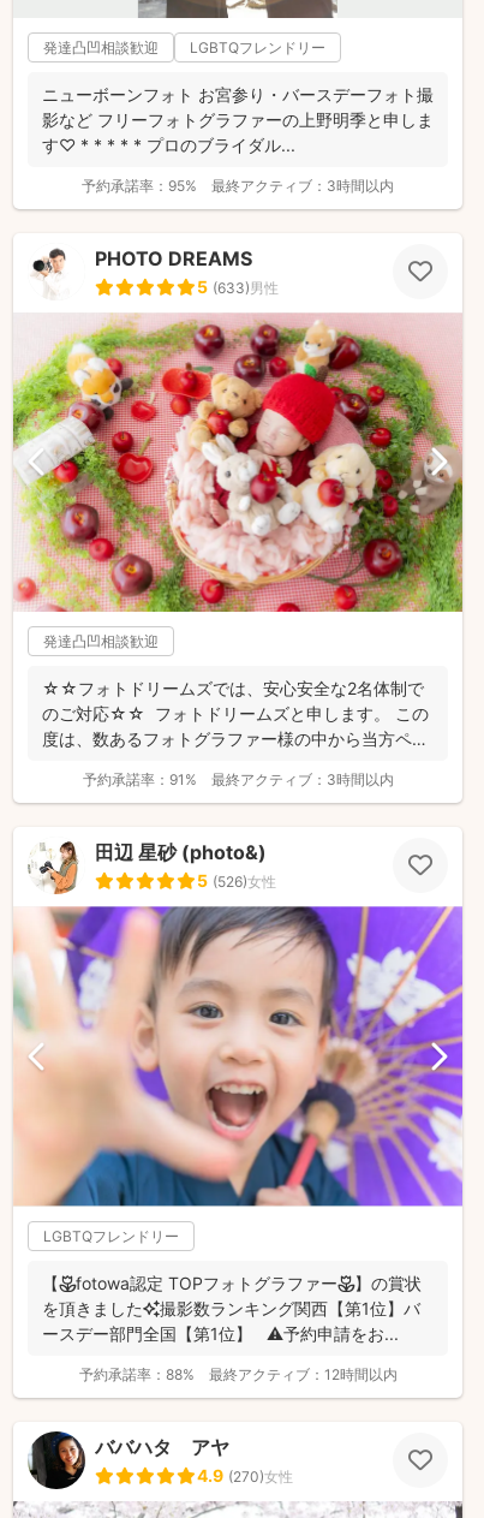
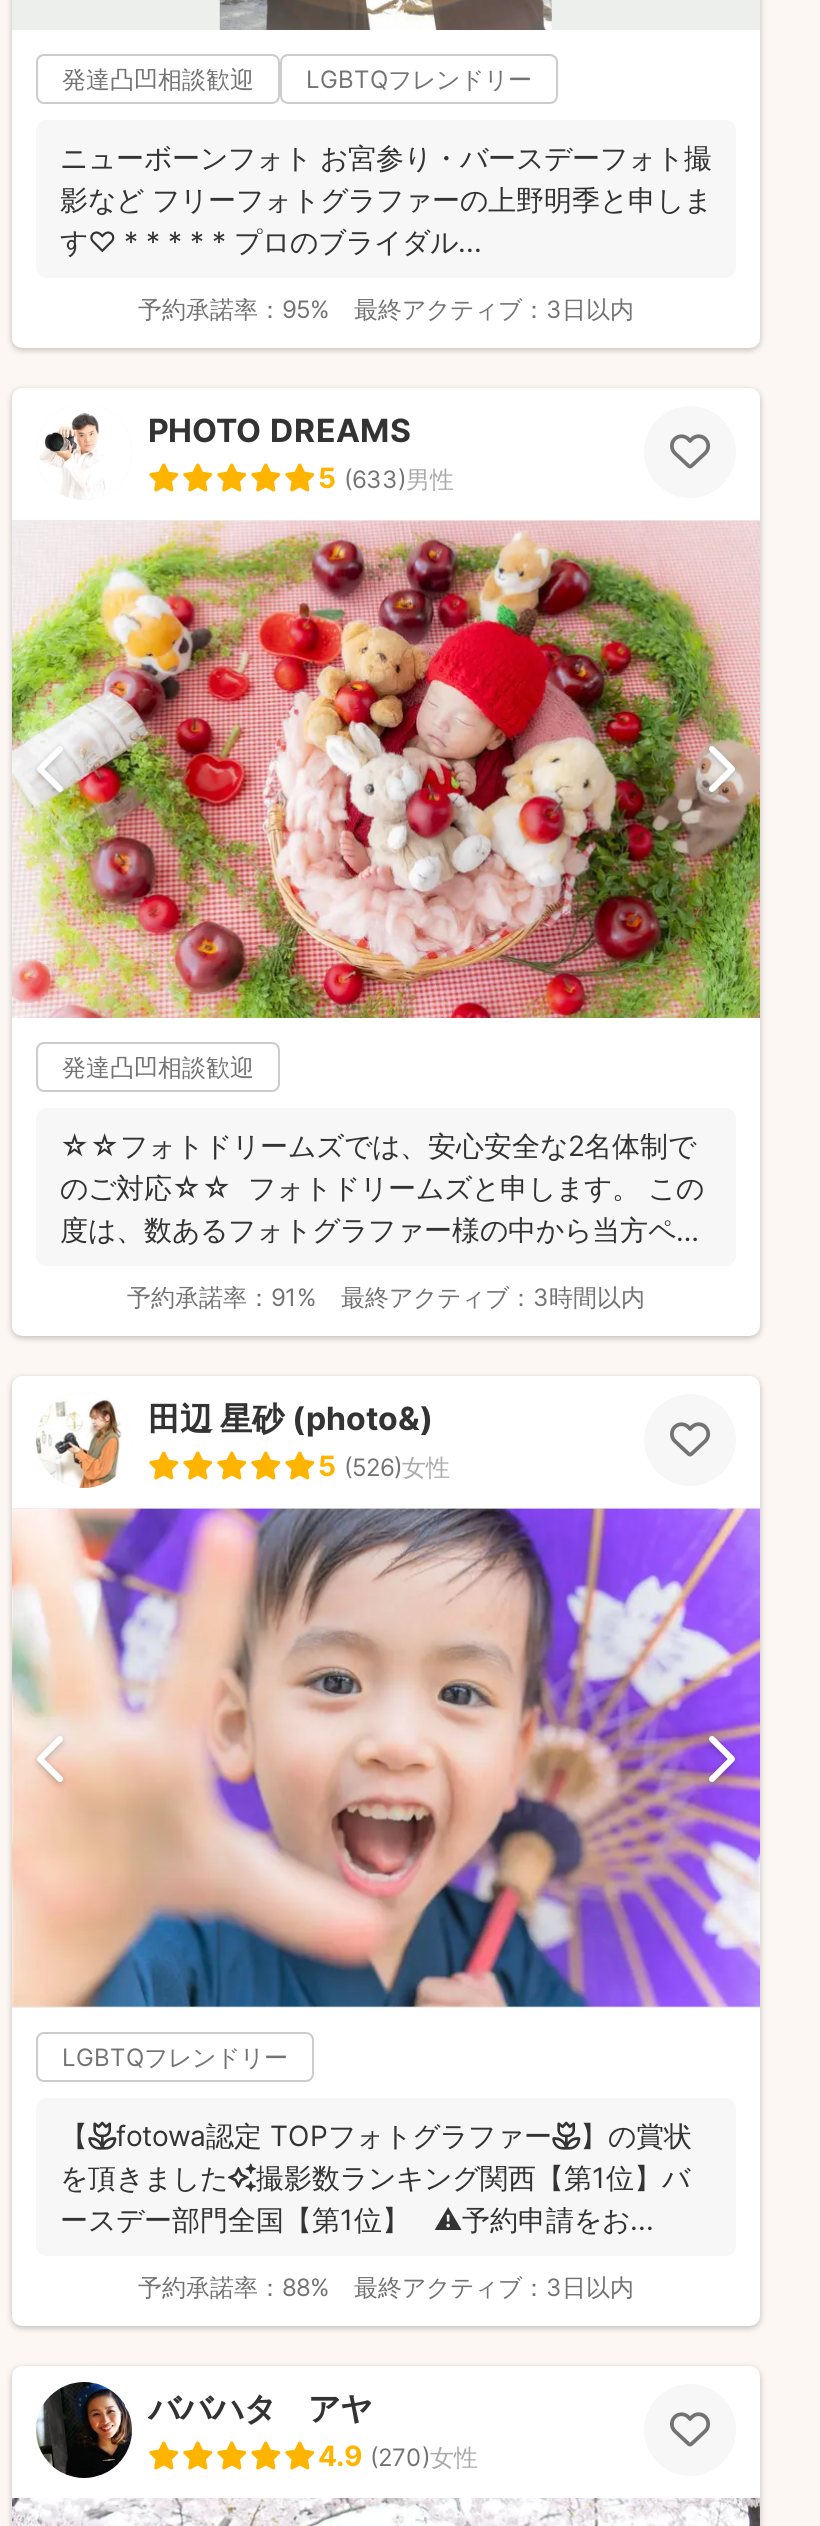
- 最終アクティブ：3時間以内
+ 最終アクティブ：3日以内

- 最終アクティブ：12時間以内
+ 最終アクティブ：3日以内
